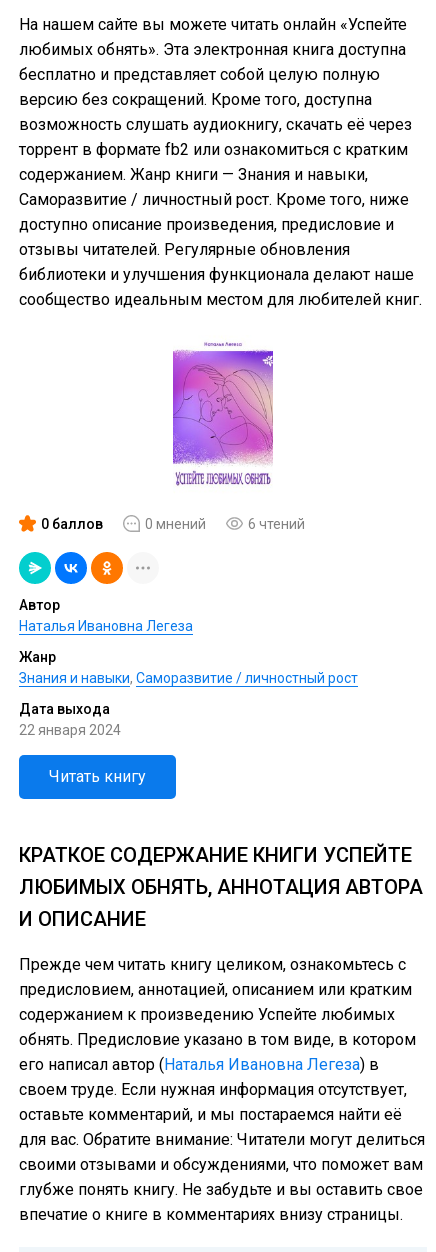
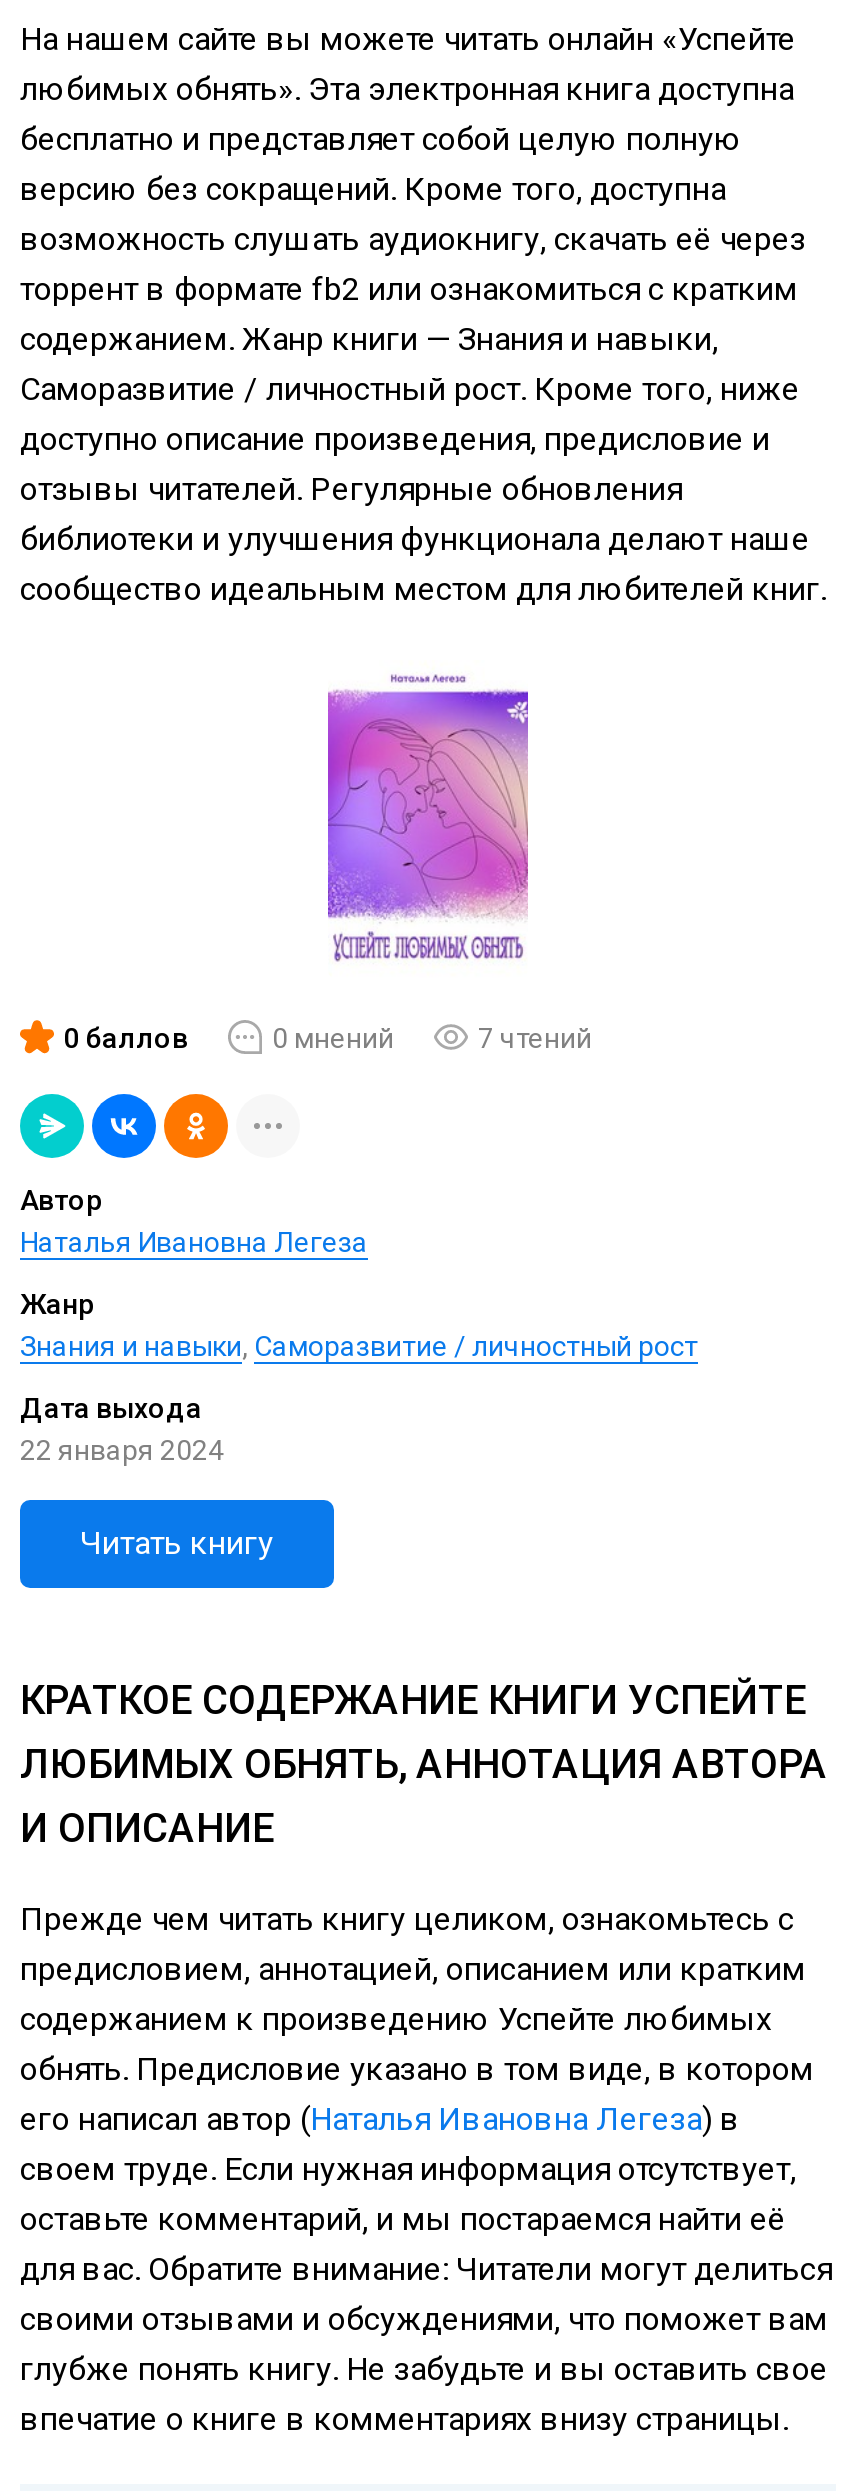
- 6 чтений
+ 7 чтений
